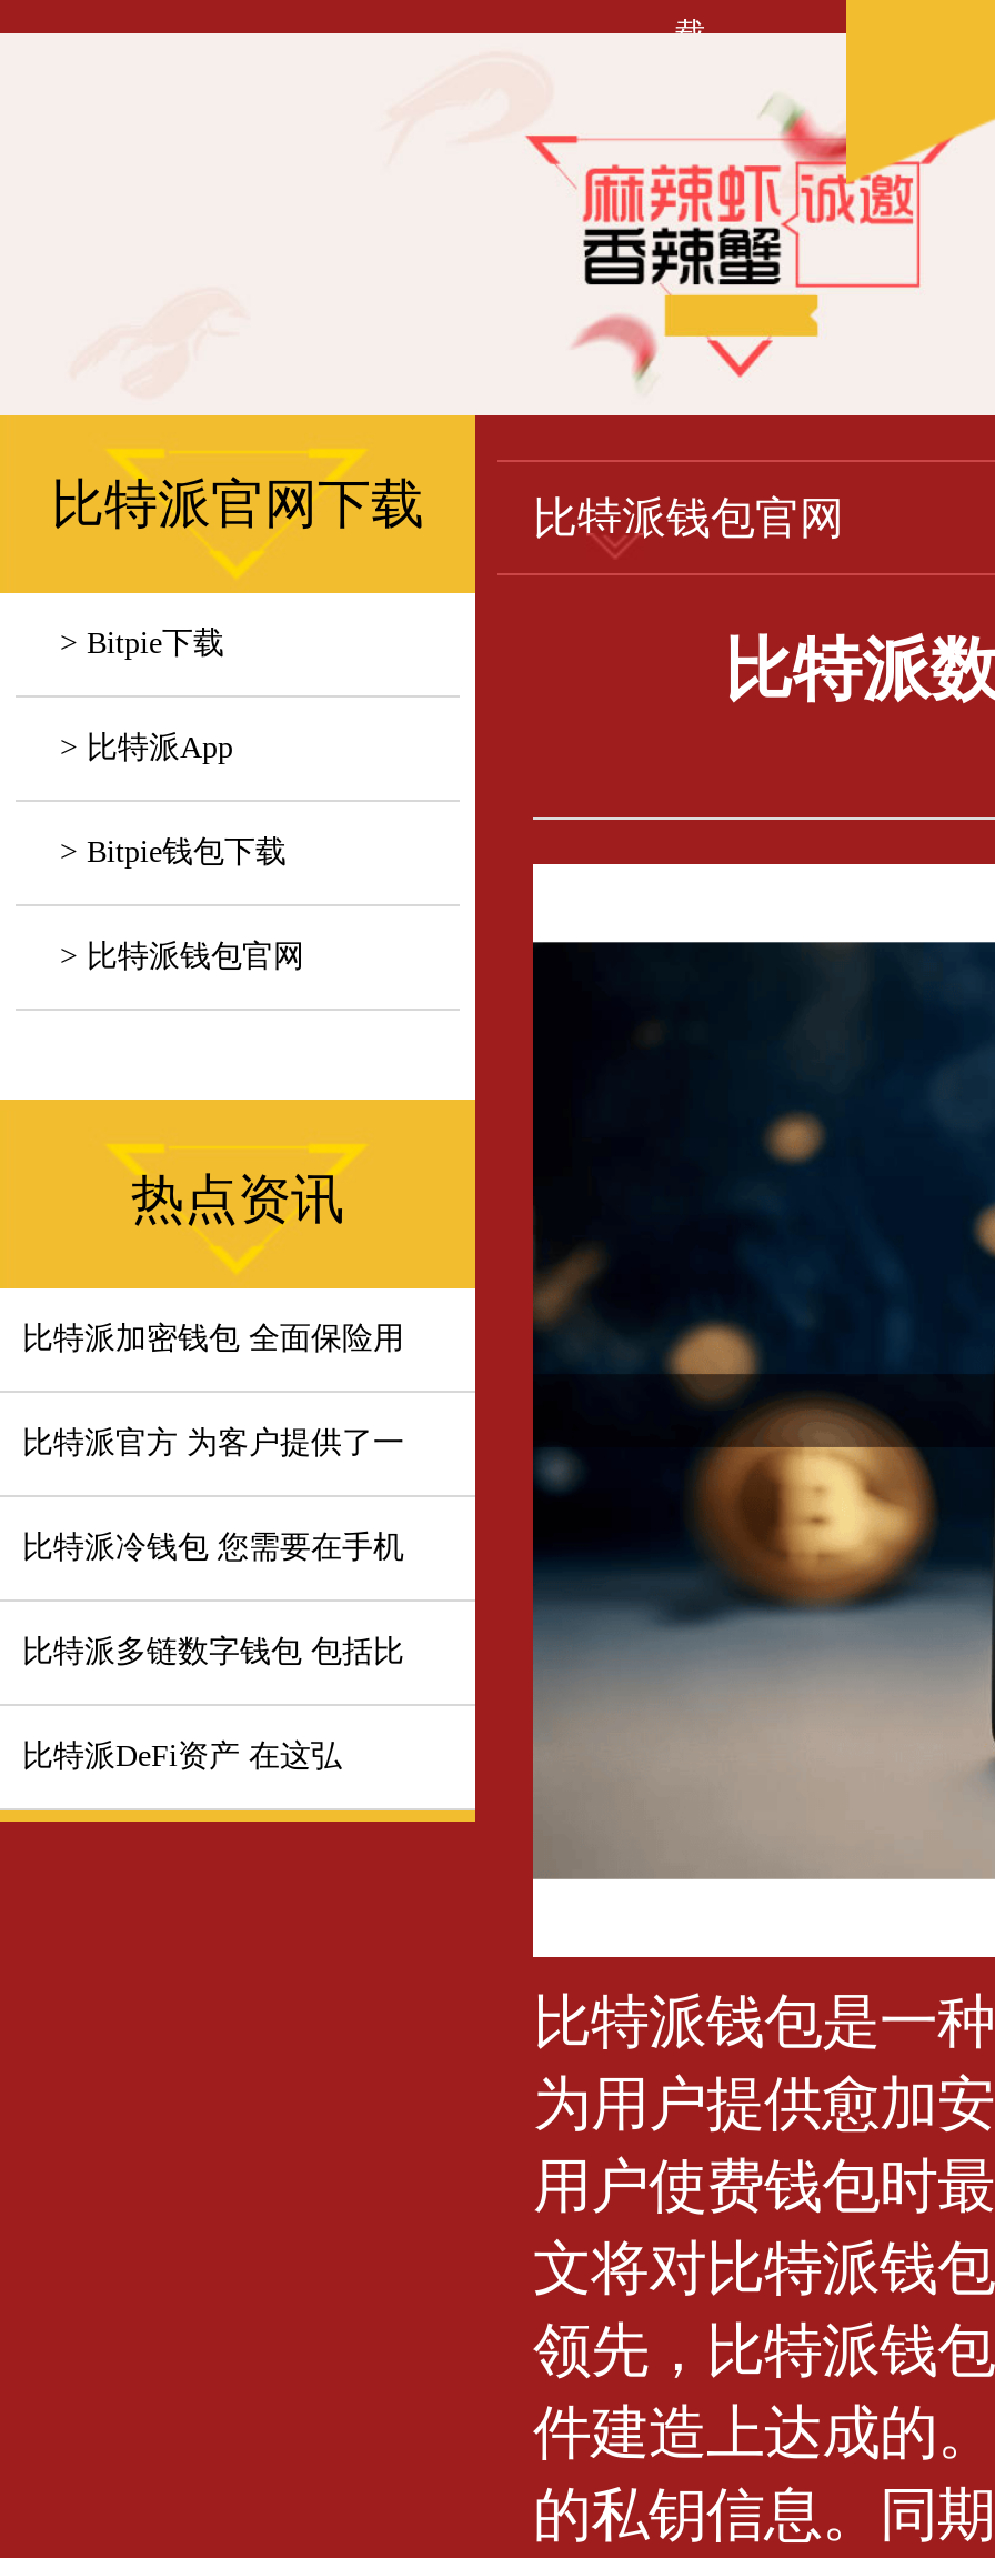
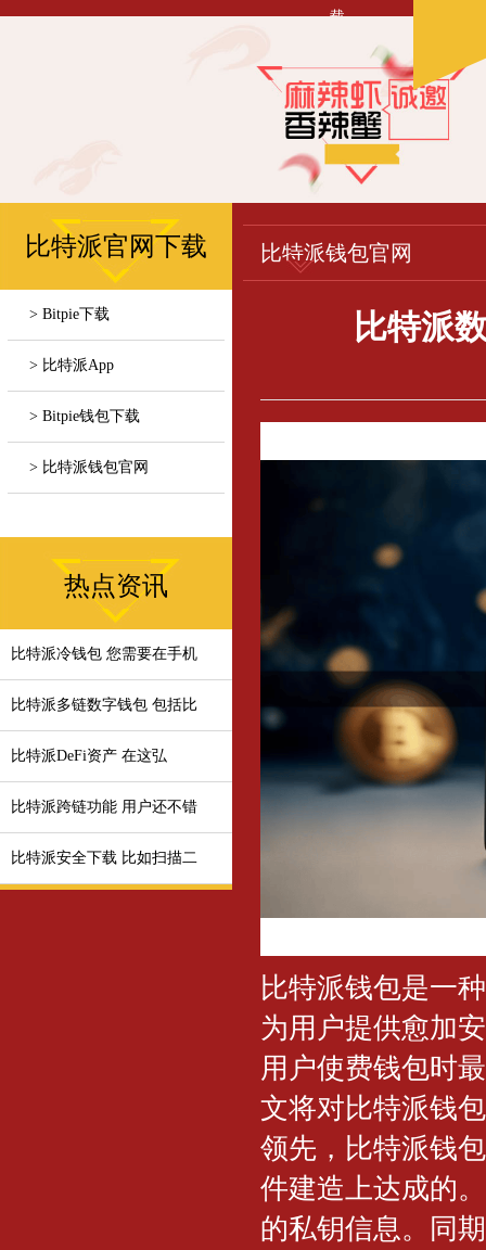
- 比特派加密钱包 全面保险用
- 比特派官方 为客户提供了一

moved up: 比特派冷钱包 您需要在手机 | 比特派多链数字钱包 包括比 | 比特派DeFi资产 在这弘

- [image]
+ [image]

+ 比特派跨链功能 用户还不错
+ 比特派安全下载 比如扫描二
